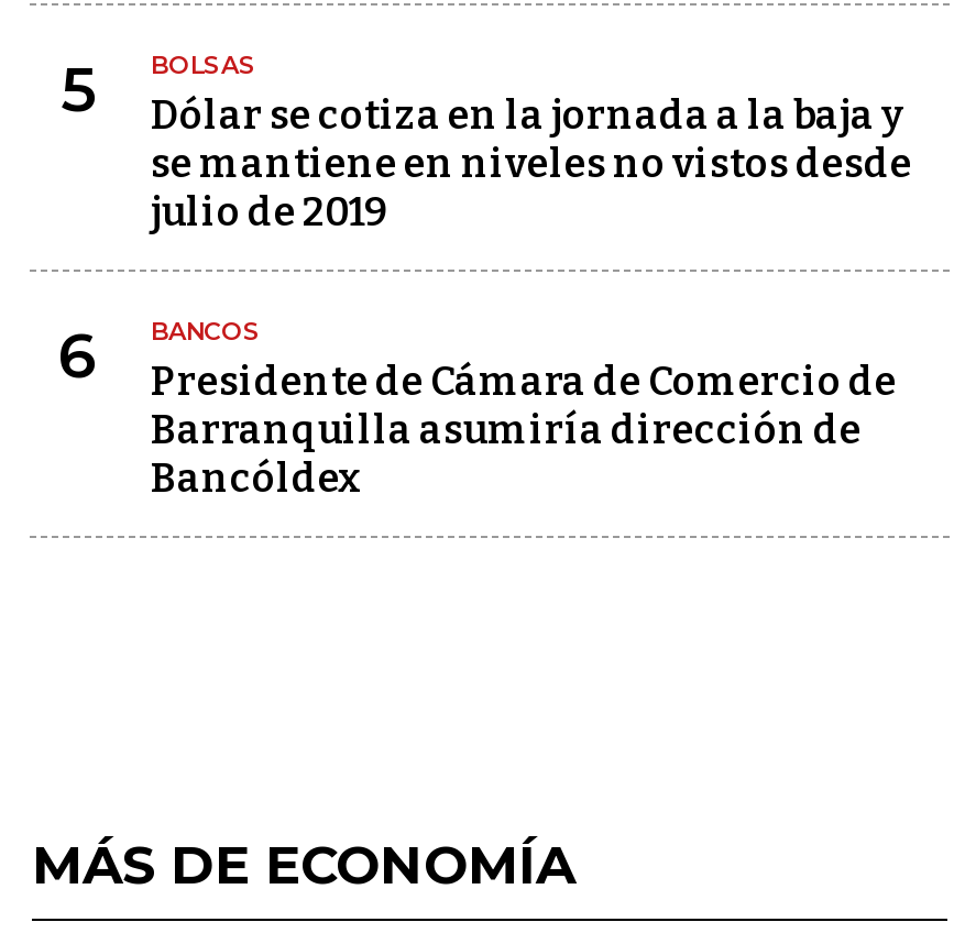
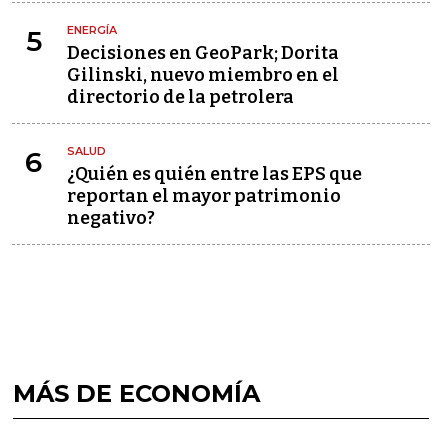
- BOLSAS
- Dólar se cotiza en la jornada a la baja y
- se mantiene en niveles no vistos desde
- julio de 2019
+ ENERGÍA
+ Decisiones en GeoPark; Dorita
+ Gilinski, nuevo miembro en el
+ directorio de la petrolera

- BANCOS
- Presidente de Cámara de Comercio de
- Barranquilla asumiría dirección de
- Bancóldex
+ SALUD
+ ¿Quién es quién entre las EPS que
+ reportan el mayor patrimonio
+ negativo?
